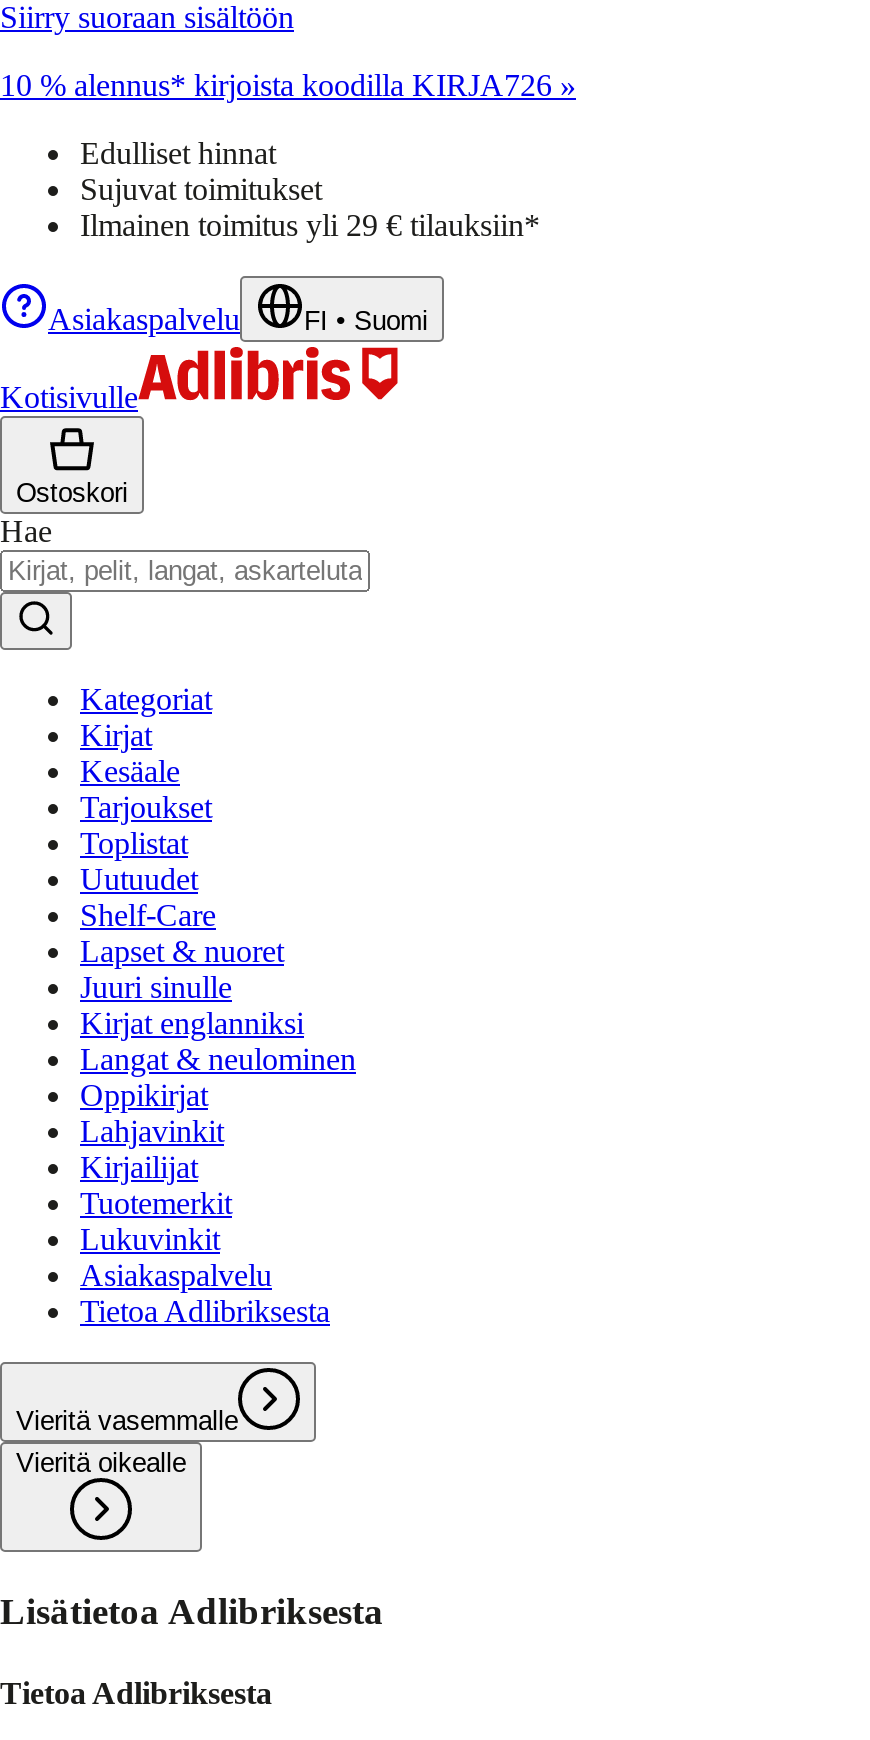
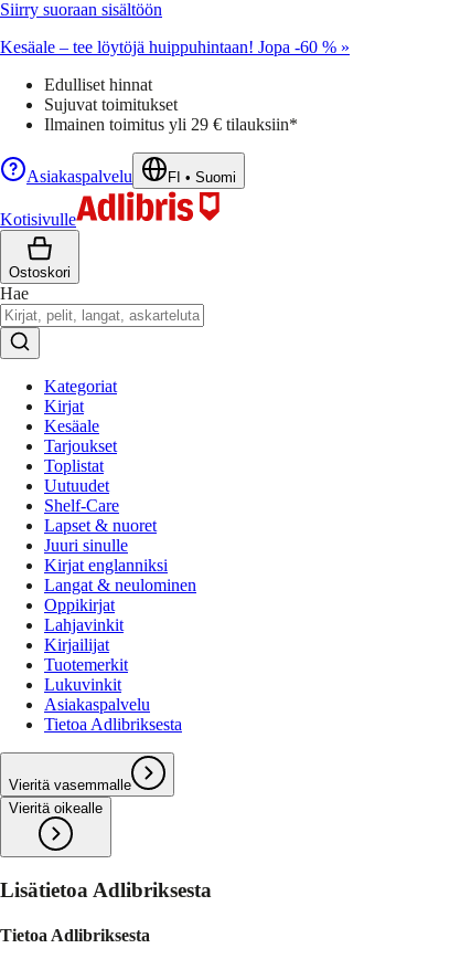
- 10 % alennus* kirjoista koodilla KIRJA726 »
+ Kesäale – tee löytöjä huippuhintaan! Jopa -60 % »
